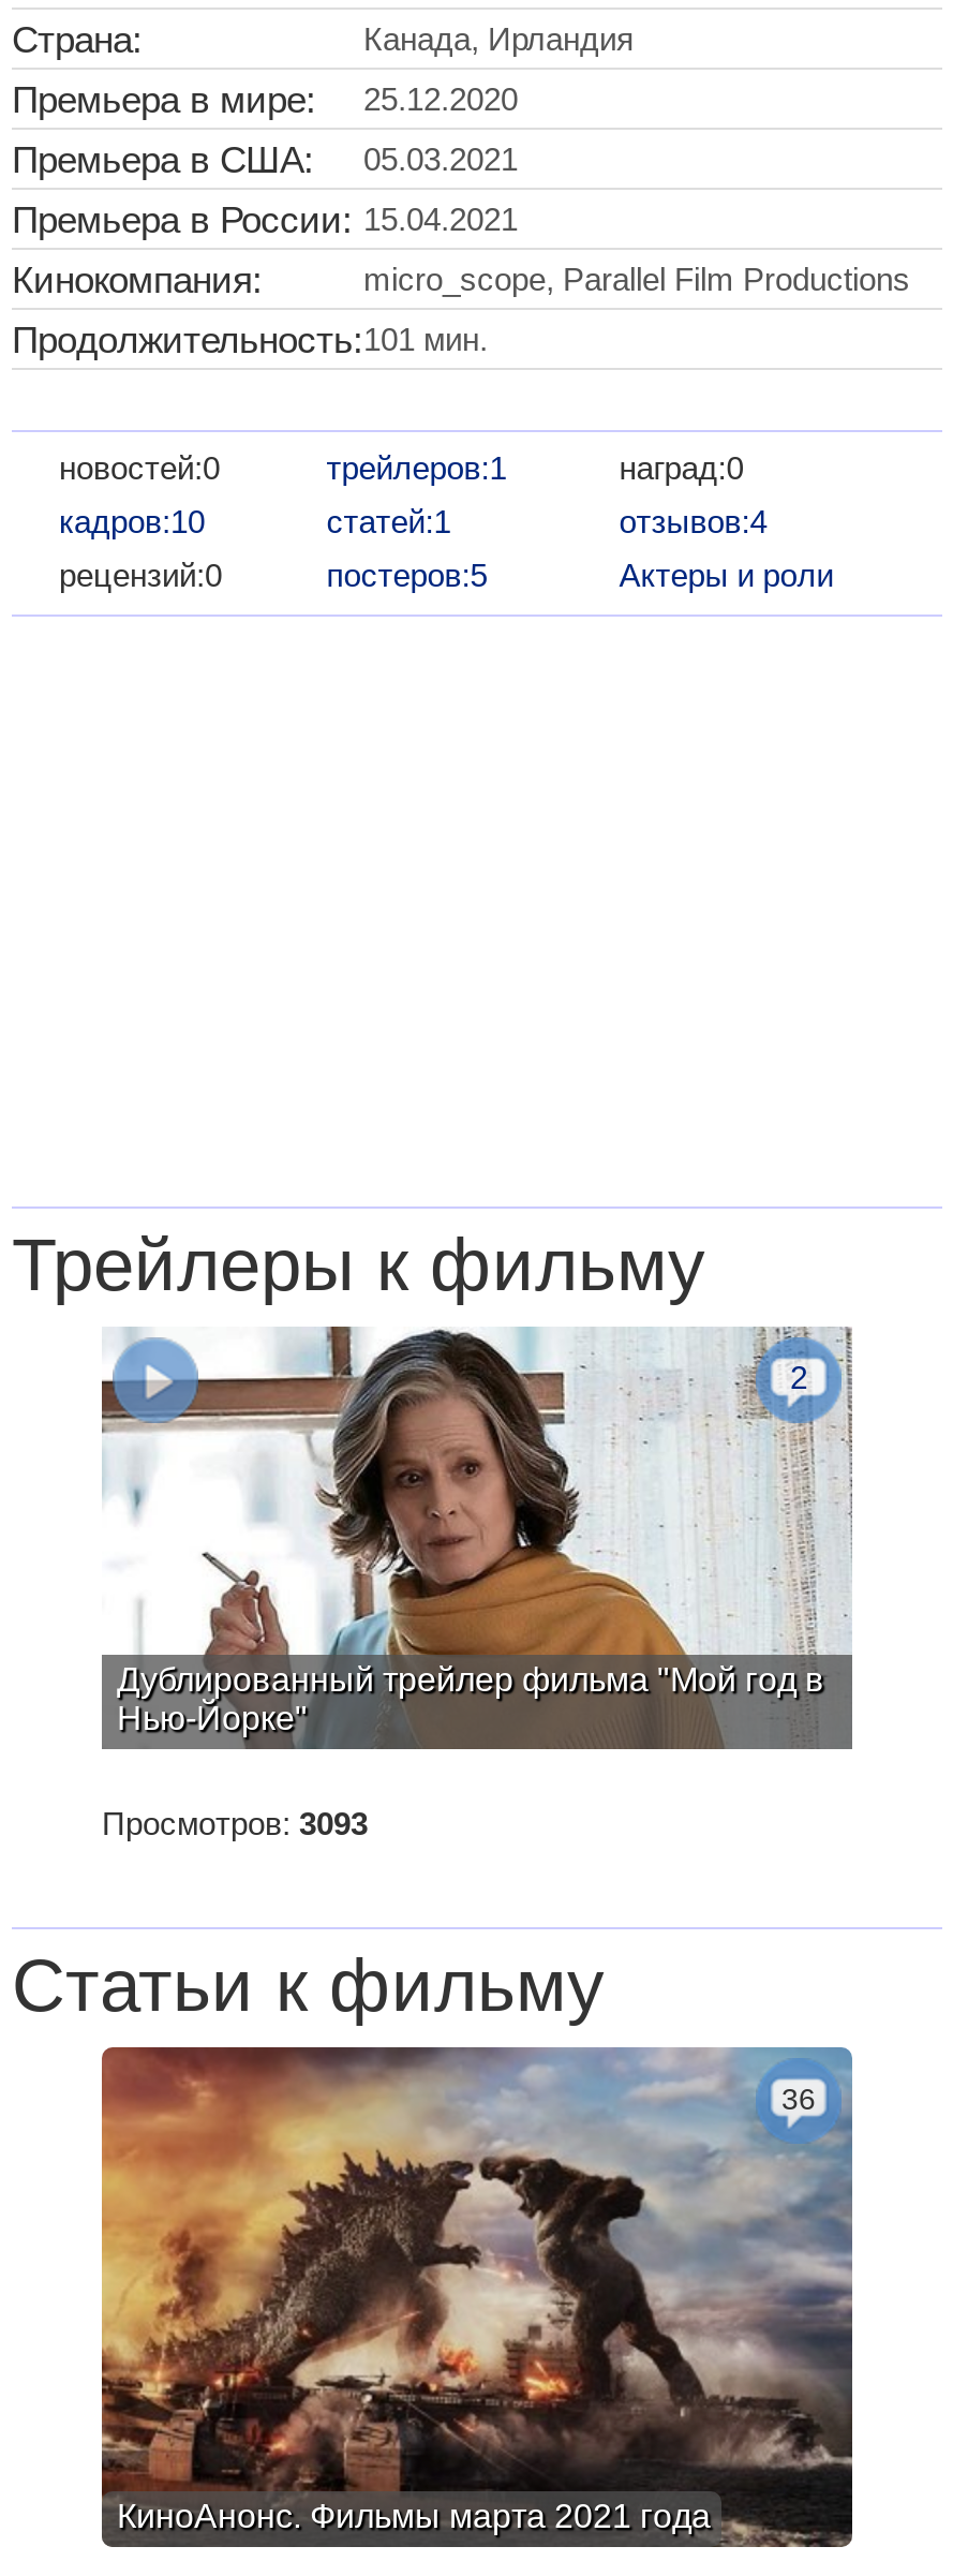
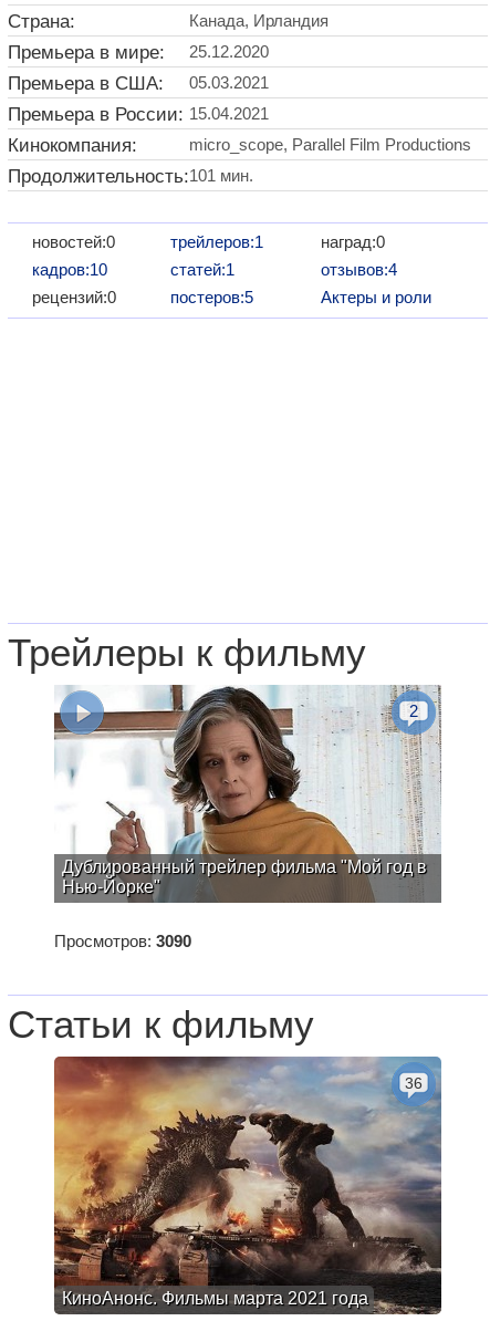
- Просмотров: 3093
+ Просмотров: 3090
